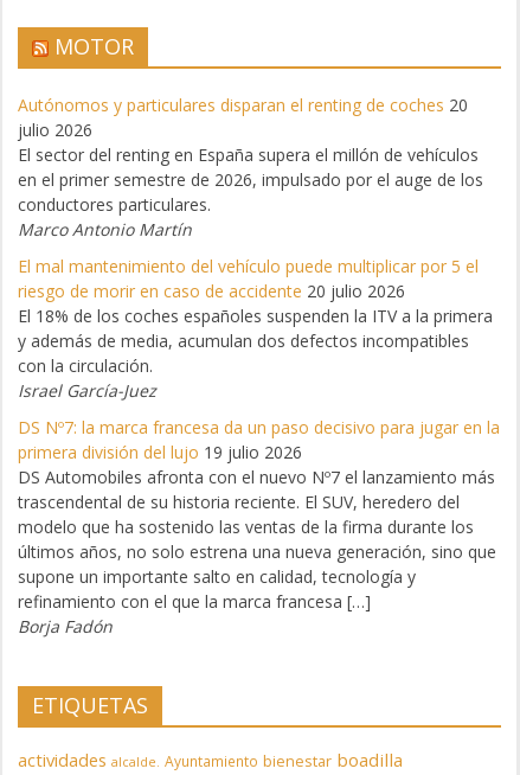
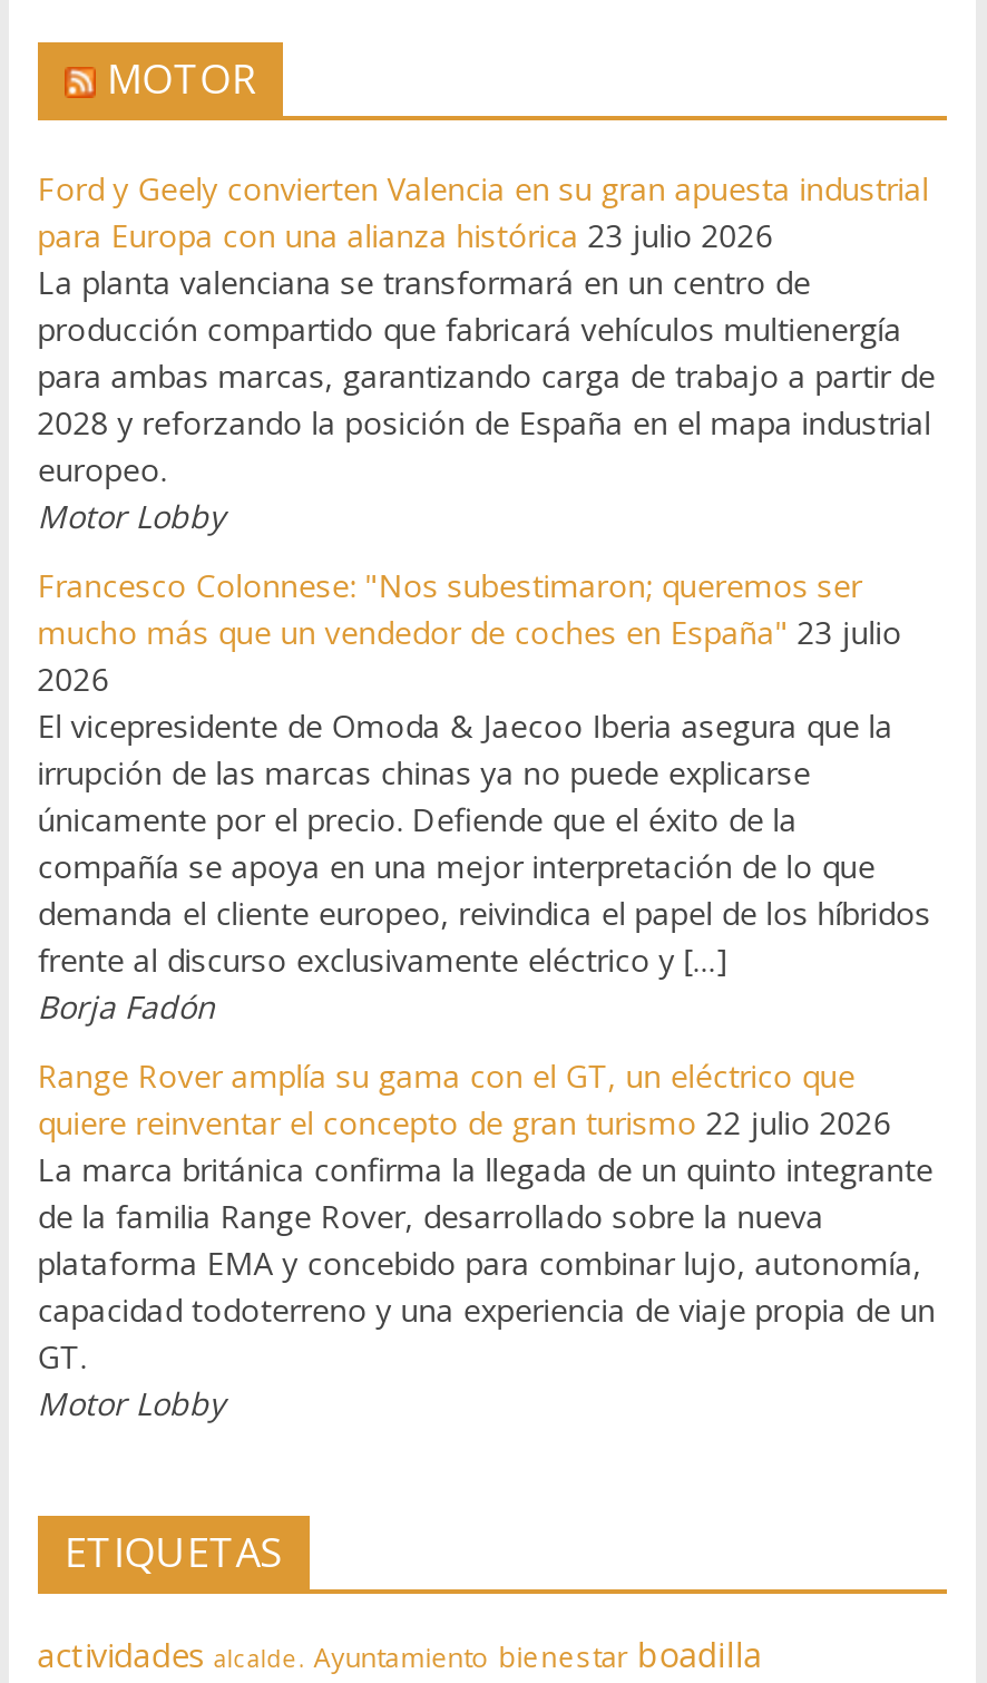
- Autónomos y particulares disparan el renting de coches 20
- julio 2026
- El sector del renting en España supera el millón de vehículos
- en el primer semestre de 2026, impulsado por el auge de los
- conductores particulares.
- Marco Antonio Martín
- El mal mantenimiento del vehículo puede multiplicar por 5 el
- riesgo de morir en caso de accidente 20 julio 2026
- El 18% de los coches españoles suspenden la ITV a la primera
- y además de media, acumulan dos defectos incompatibles
- con la circulación.
- Israel García-Juez
- DS Nº7: la marca francesa da un paso decisivo para jugar en la
- primera división del lujo 19 julio 2026
- DS Automobiles afronta con el nuevo Nº7 el lanzamiento más
- trascendental de su historia reciente. El SUV, heredero del
- modelo que ha sostenido las ventas de la firma durante los
- últimos años, no solo estrena una nueva generación, sino que
- supone un importante salto en calidad, tecnología y
- refinamiento con el que la marca francesa […]
+ Ford y Geely convierten Valencia en su gran apuesta industrial
+ para Europa con una alianza histórica 23 julio 2026
+ La planta valenciana se transformará en un centro de
+ producción compartido que fabricará vehículos multienergía
+ para ambas marcas, garantizando carga de trabajo a partir de
+ 2028 y reforzando la posición de España en el mapa industrial
+ europeo.
+ Motor Lobby
+ Francesco Colonnese: "Nos subestimaron; queremos ser
+ mucho más que un vendedor de coches en España" 23 julio
+ 2026
+ El vicepresidente de Omoda & Jaecoo Iberia asegura que la
+ irrupción de las marcas chinas ya no puede explicarse
+ únicamente por el precio. Defiende que el éxito de la
+ compañía se apoya en una mejor interpretación de lo que
+ demanda el cliente europeo, reivindica el papel de los híbridos
+ frente al discurso exclusivamente eléctrico y […]

moved up: Borja Fadón

+ Range Rover amplía su gama con el GT, un eléctrico que
+ quiere reinventar el concepto de gran turismo 22 julio 2026
+ La marca británica confirma la llegada de un quinto integrante
+ de la familia Range Rover, desarrollado sobre la nueva
+ plataforma EMA y concebido para combinar lujo, autonomía,
+ capacidad todoterreno y una experiencia de viaje propia de un
+ GT.
+ Motor Lobby
